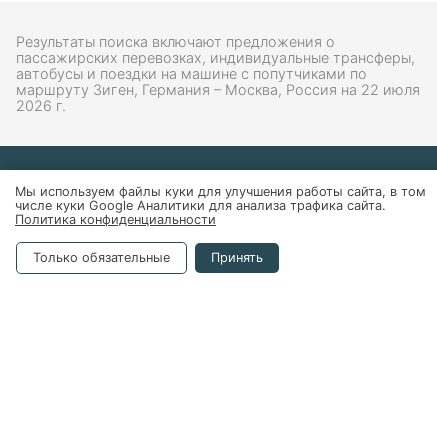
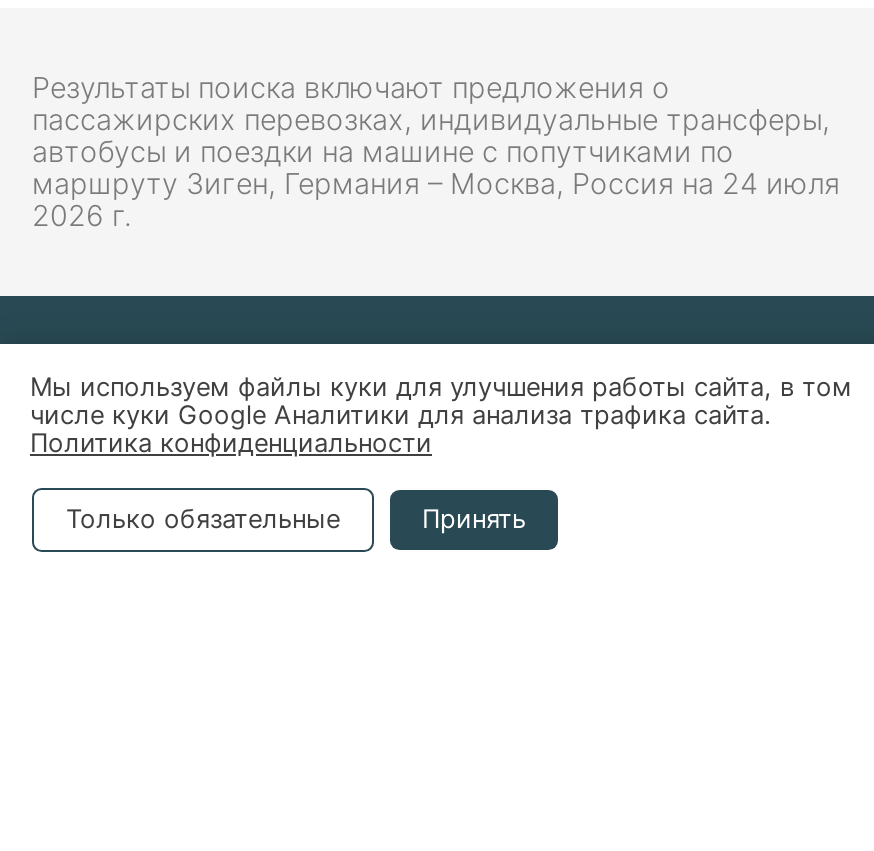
- маршруту Зиген, Германия – Москва, Россия на 22 июля
+ маршруту Зиген, Германия – Москва, Россия на 24 июля
